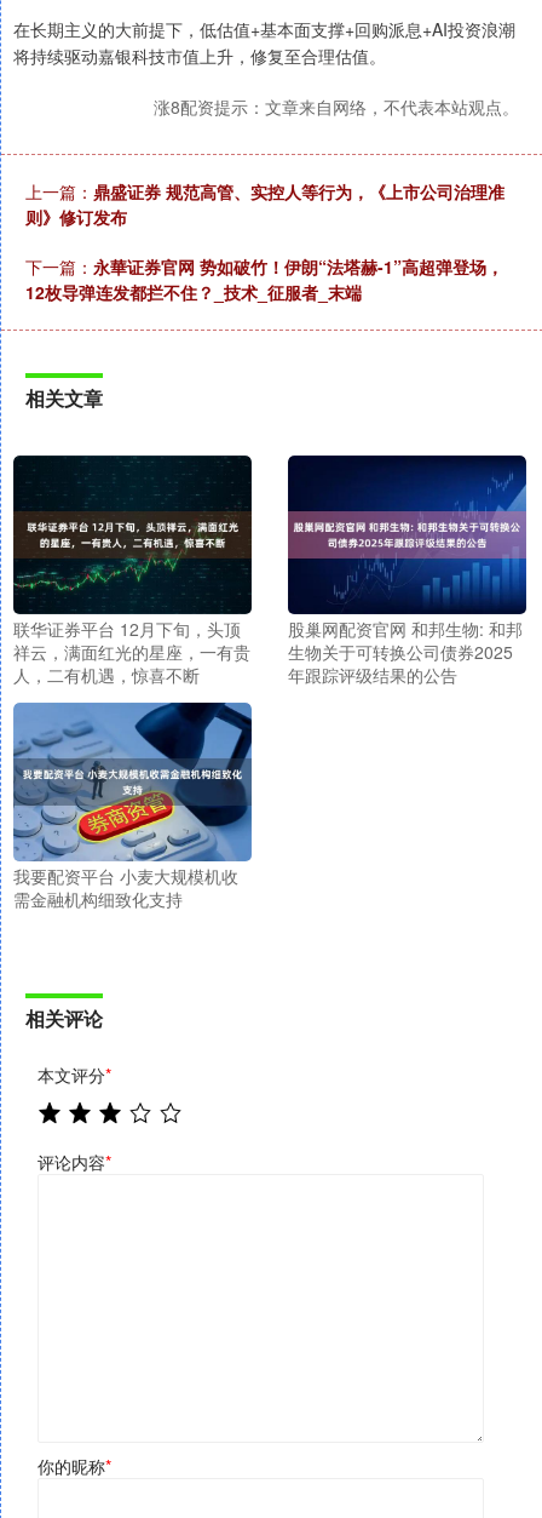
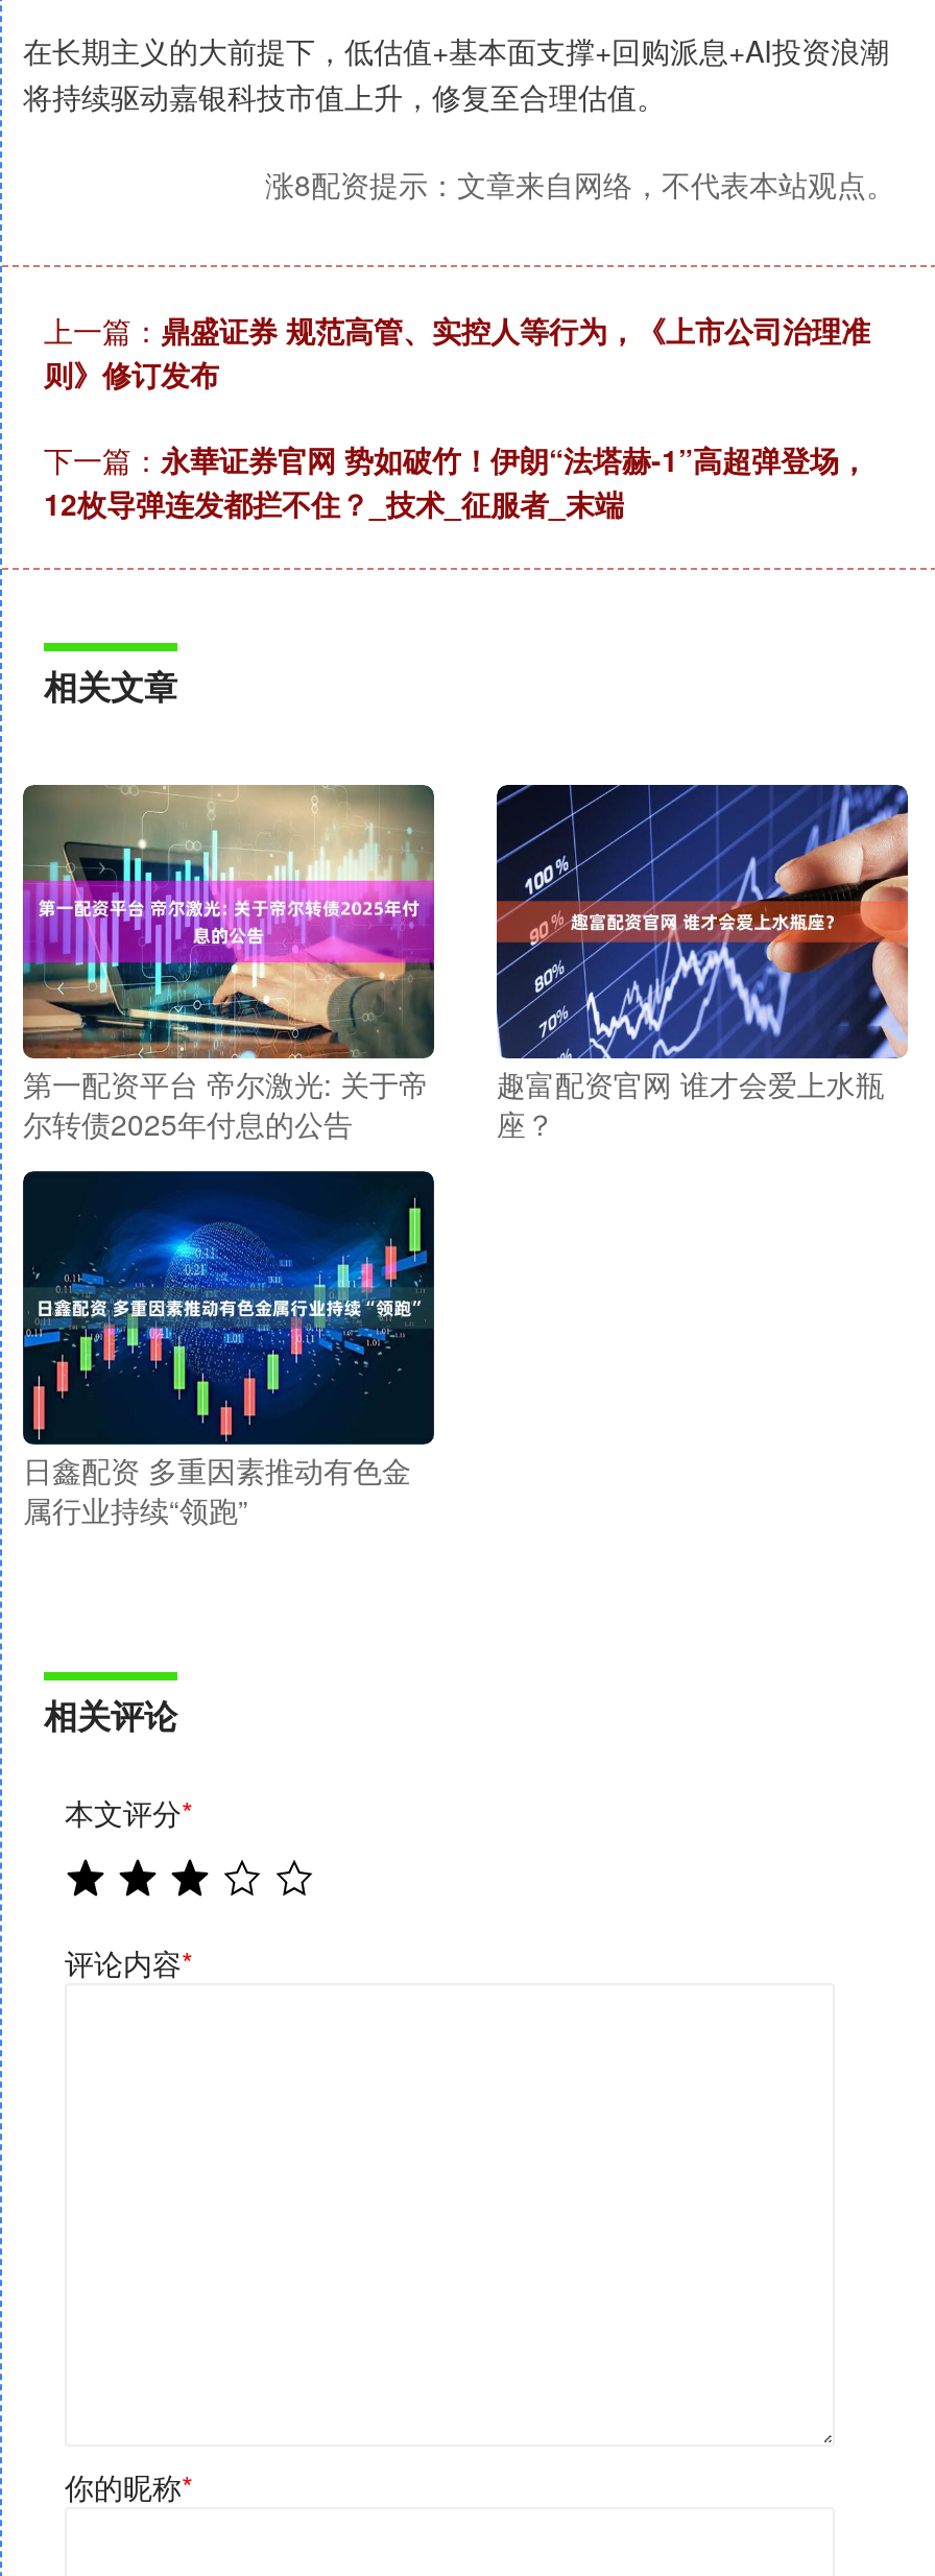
- [image]
- 联华证券平台 12月下旬，头顶
- 祥云，满面红光的星座，一有贵
- 人，二有机遇，惊喜不断
+ [image]
+ 第一配资平台 帝尔激光: 关于帝
+ 尔转债2025年付息的公告

- [image]
- 股巢网配资官网 和邦生物: 和邦
- 生物关于可转换公司债券2025
- 年跟踪评级结果的公告
+ [image]
+ 趣富配资官网 谁才会爱上水瓶
+ 座？

- [image]
- 我要配资平台 小麦大规模机收
- 需金融机构细致化支持
+ [image]
+ 日鑫配资 多重因素推动有色金
+ 属行业持续“领跑”
